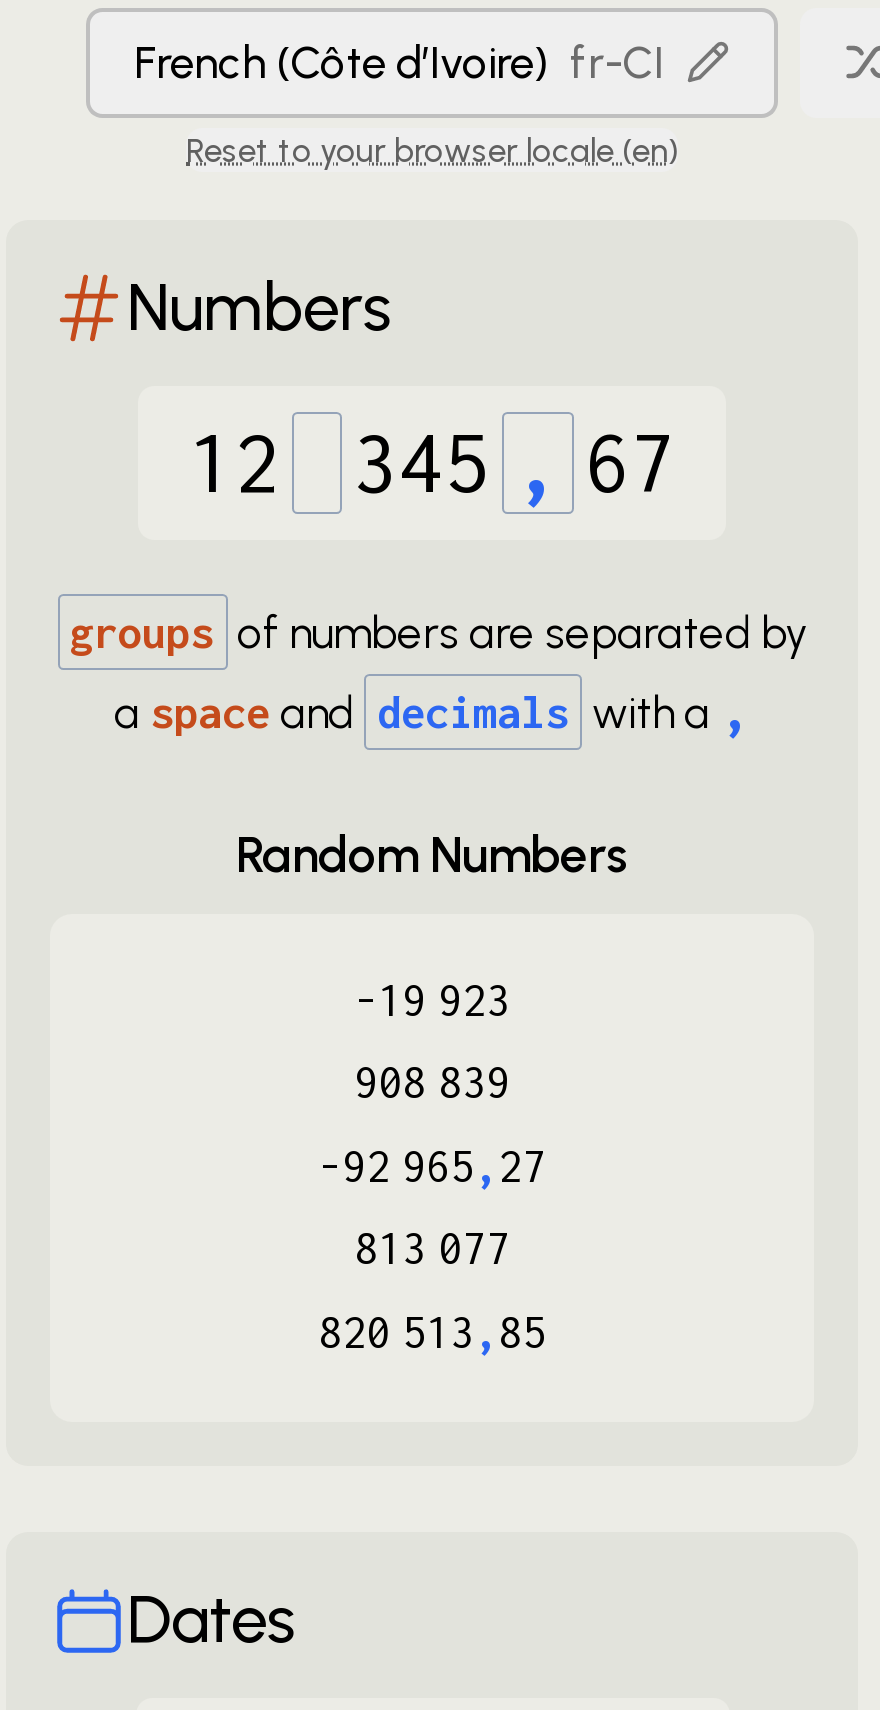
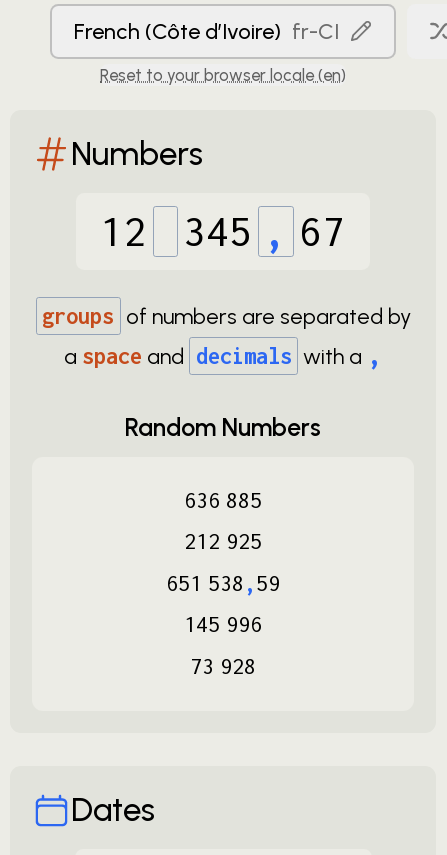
- - 19 923
+ 636 885

- 908 839
+ 212 925

- -92 965, 27
+ 651 538, 59

- 813 077
+ 145 996

- 820 513, 85
+ 73 928
